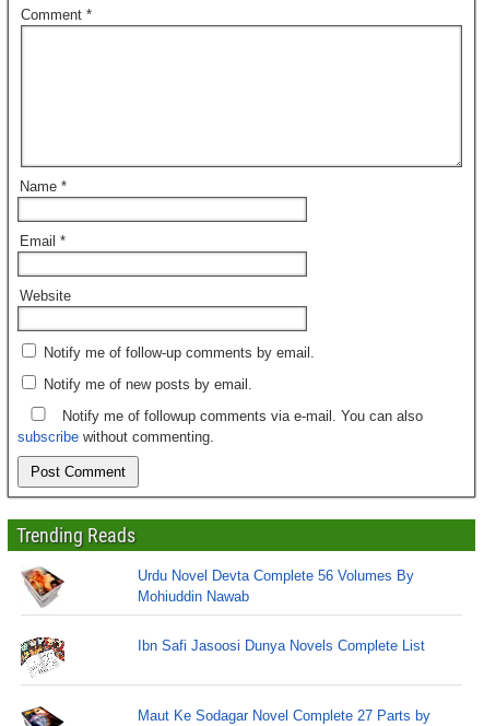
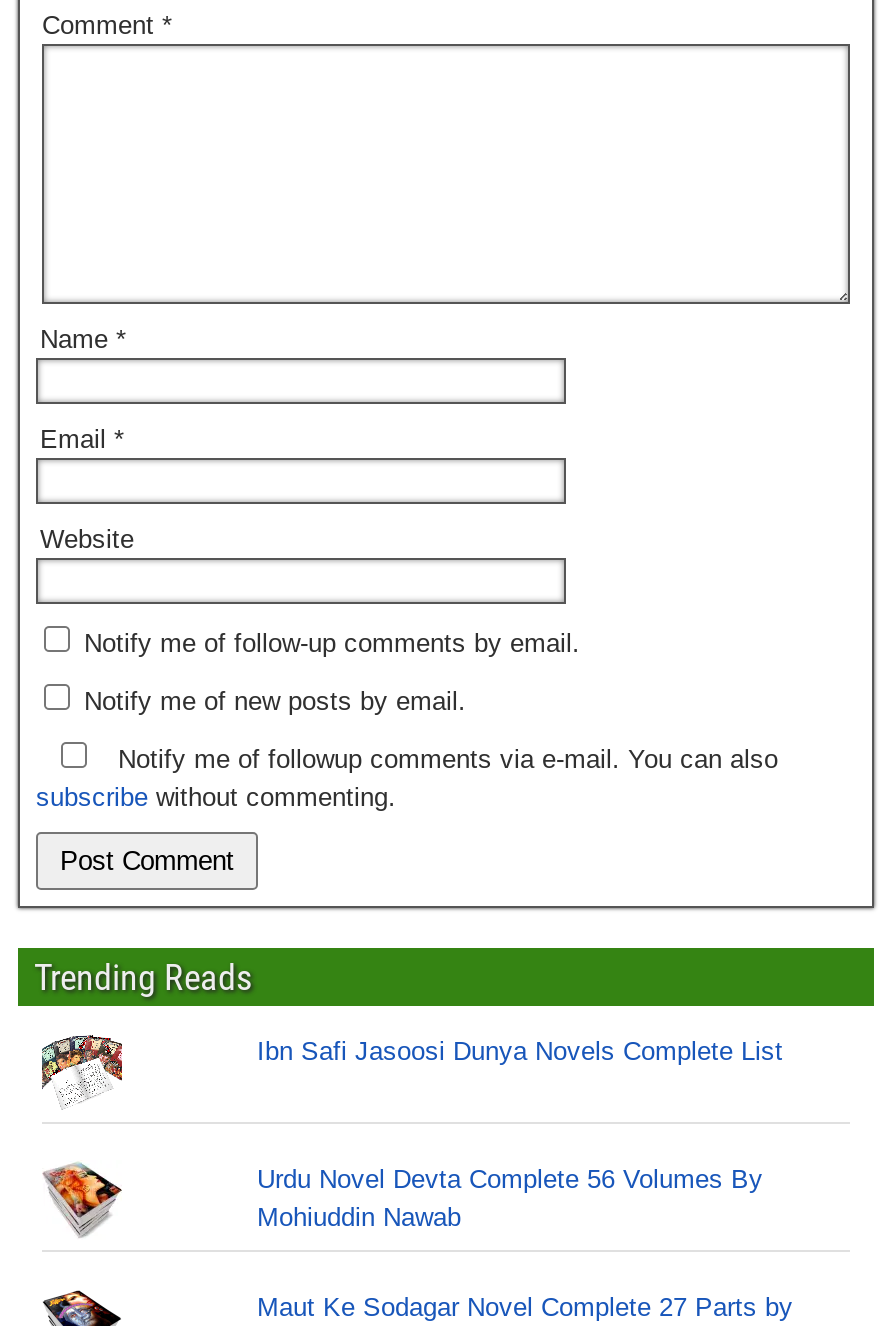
moved down: Urdu Novel Devta Complete 56 Volumes By | Mohiuddin Nawab

moved up: [image]

moved up: Ibn Safi Jasoosi Dunya Novels Complete List
